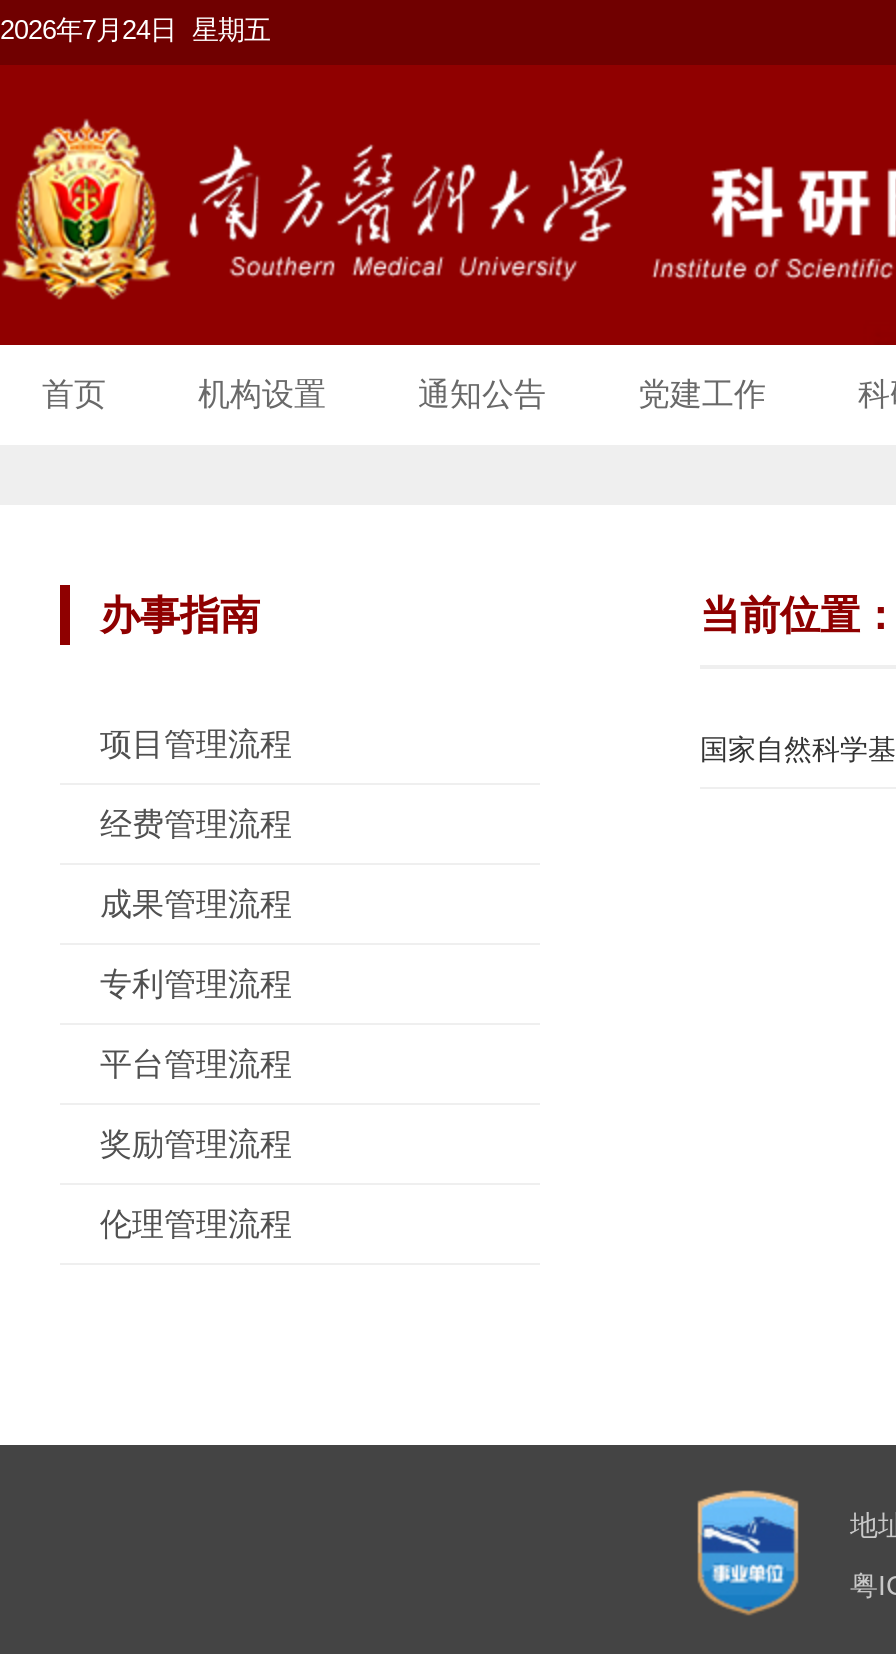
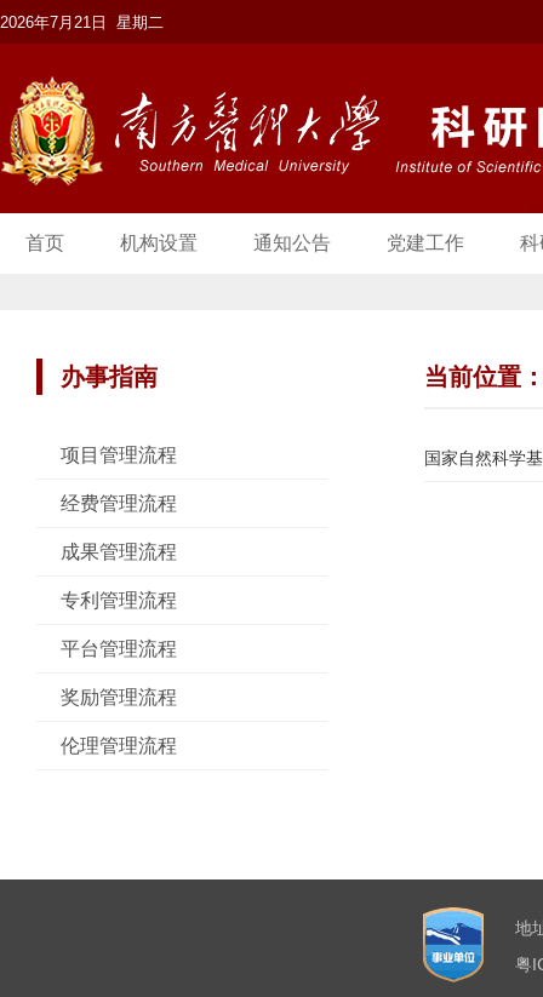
- 2026年7月24日 星期五
+ 2026年7月21日 星期二
